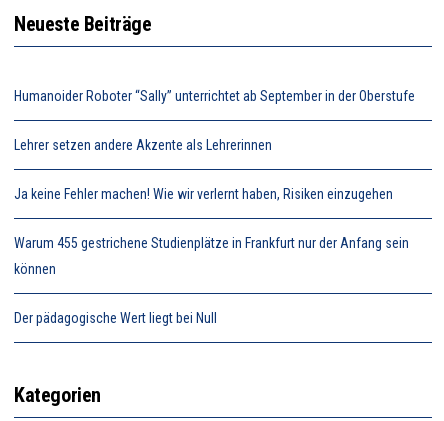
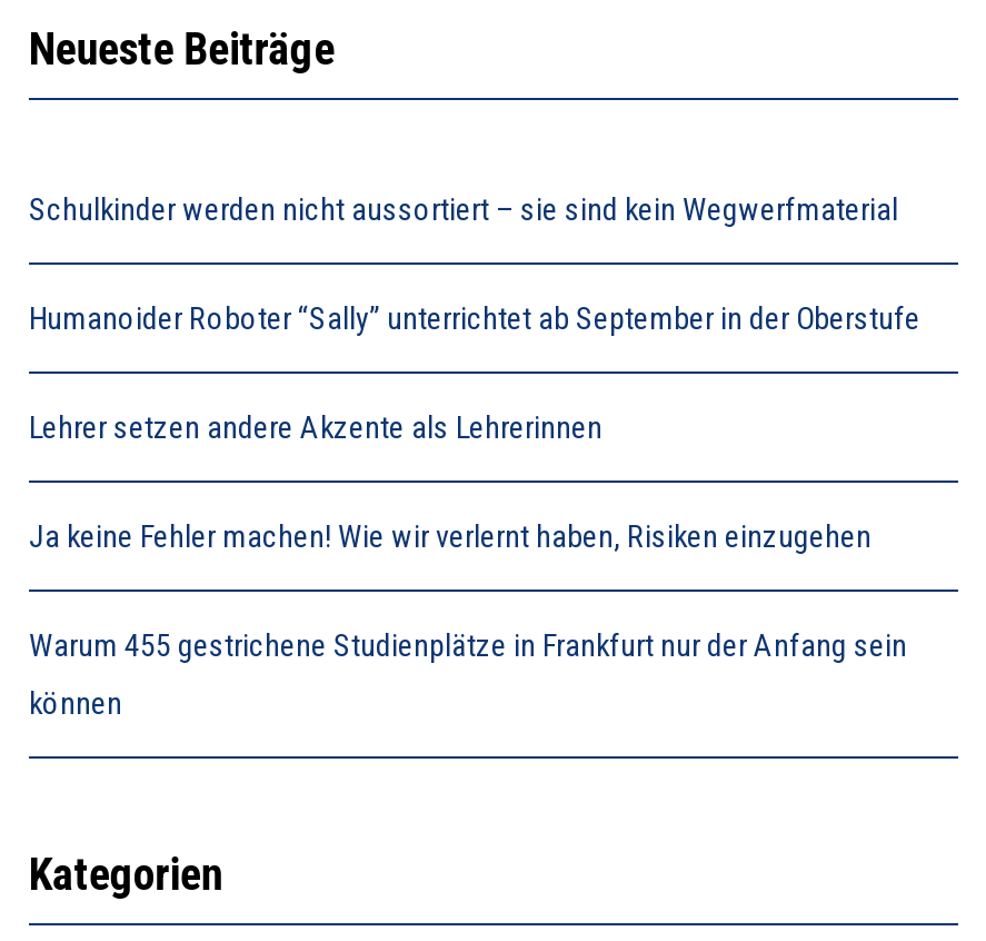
+ Schulkinder werden nicht aussortiert – sie sind kein Wegwerfmaterial

moved down: Humanoider Roboter “Sally” unterrichtet ab September in der Oberstufe | Lehrer setzen andere Akzente als Lehrerinnen | Ja keine Fehler machen! Wie wir verlernt haben, Risiken einzugehen | Warum 455 gestrichene Studienplätze in Frankfurt nur der Anfang sein | können

- Der pädagogische Wert liegt bei Null
